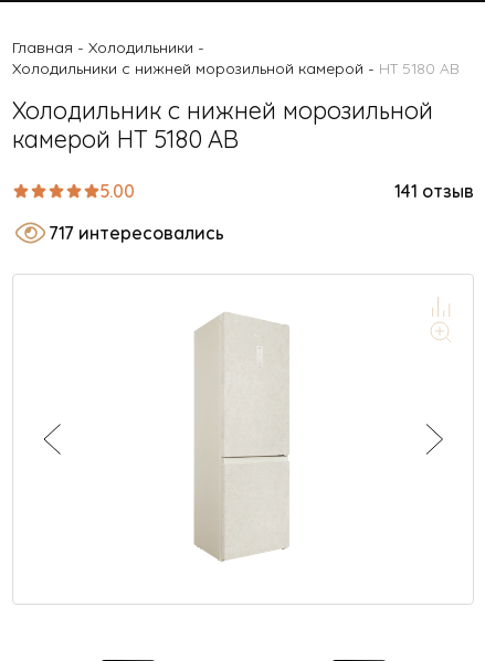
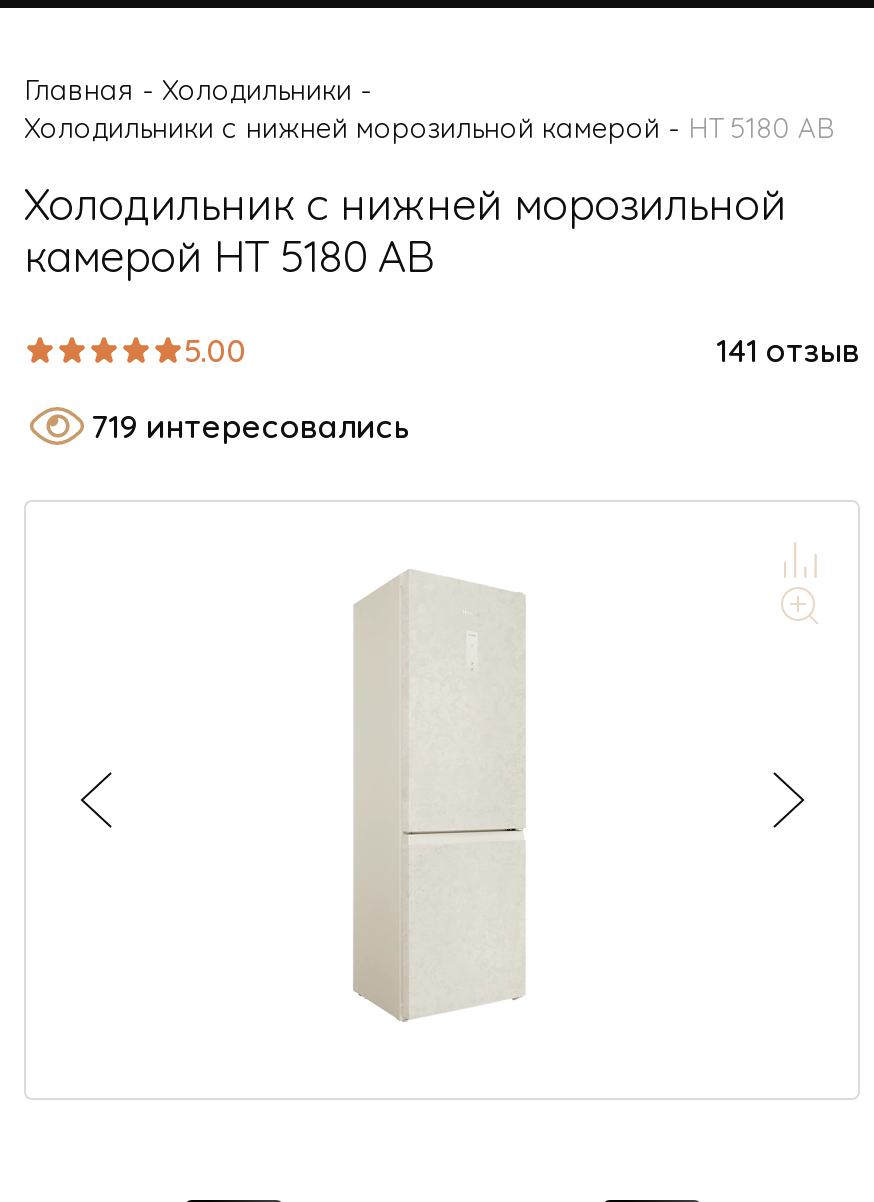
- 717 интересовались
+ 719 интересовались
